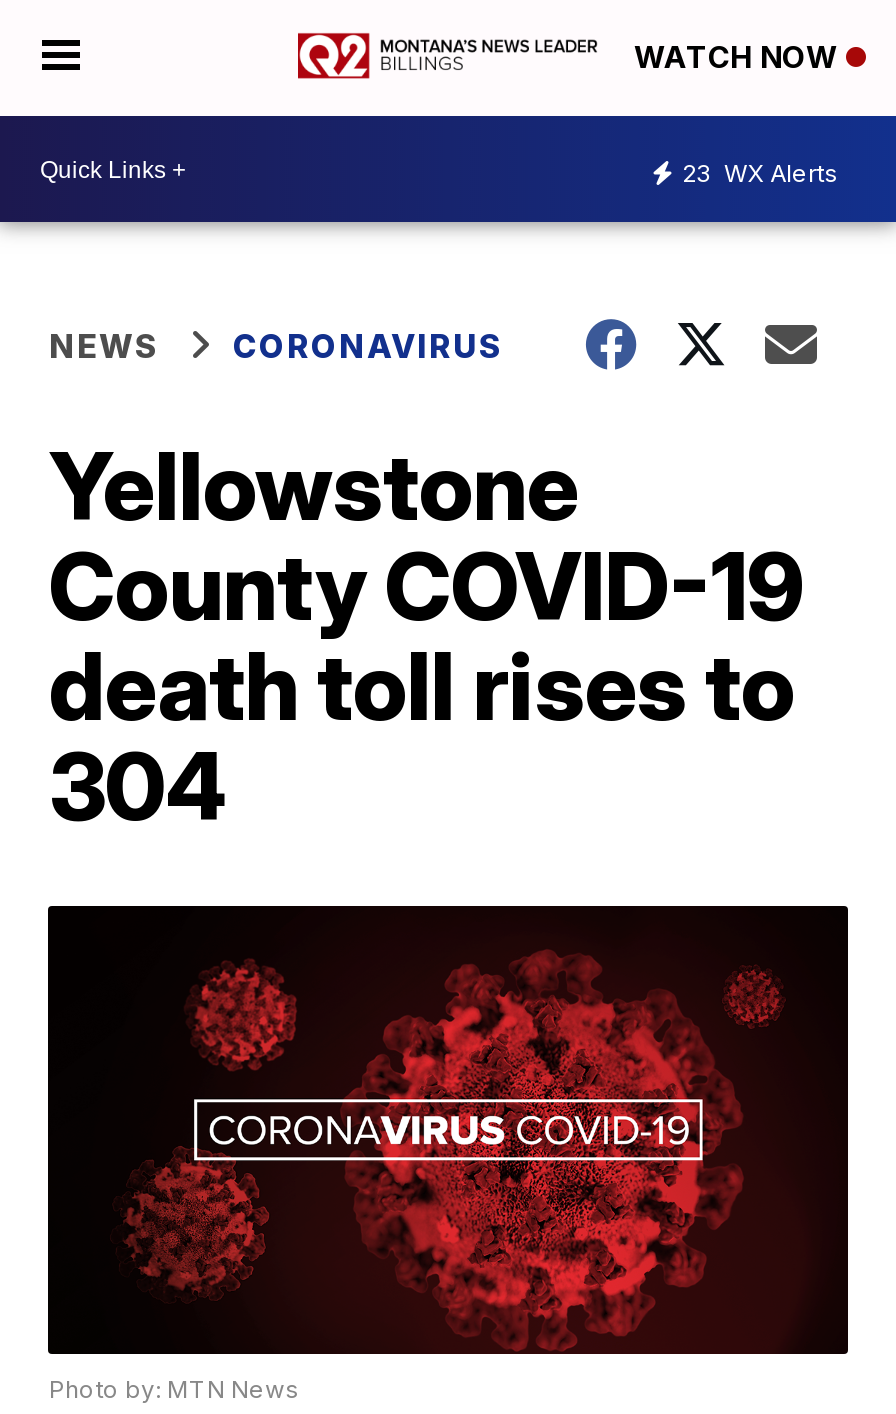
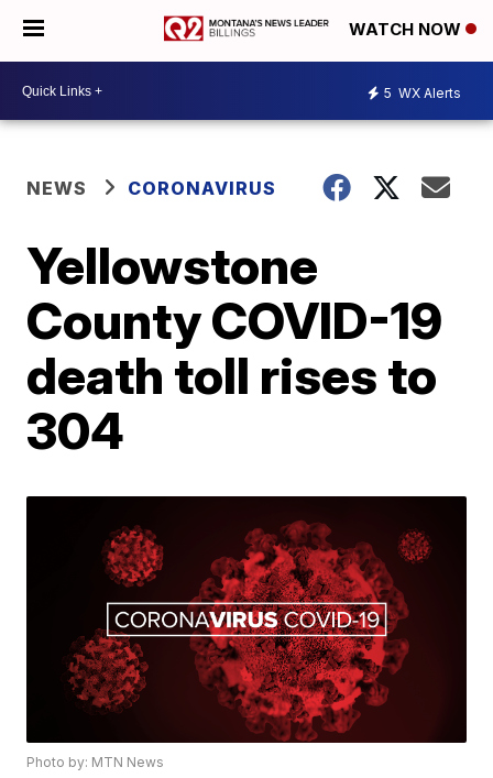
- 23 WX Alerts
+ 5 WX Alerts
